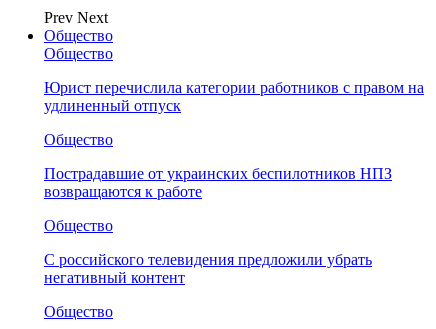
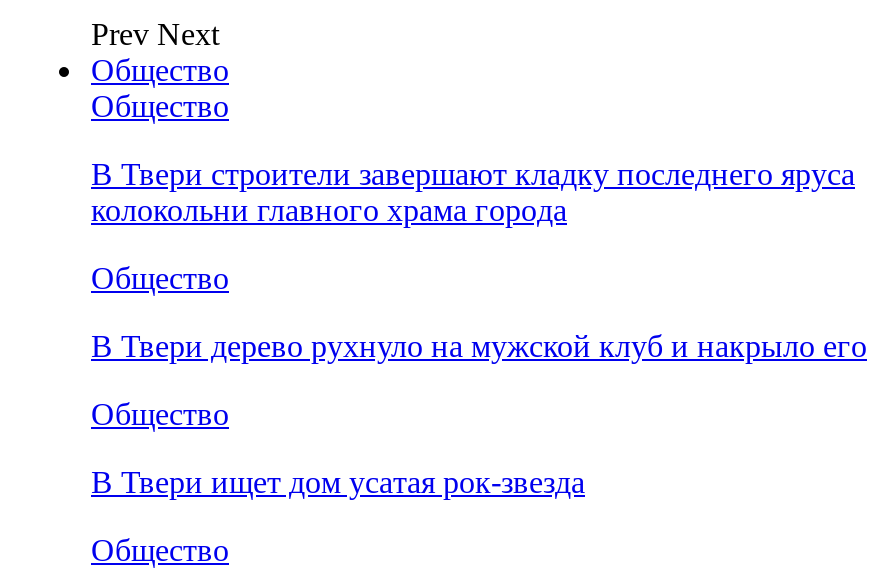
- Юрист перечислила категории работников с правом на
- удлиненный отпуск
+ В Твери строители завершают кладку последнего яруса
+ колокольни главного храма города

- Пострадавшие от украинских беспилотников НПЗ
- возвращаются к работе
+ В Твери дерево рухнуло на мужской клуб и накрыло его

- С российского телевидения предложили убрать
- негативный контент
+ В Твери ищет дом усатая рок-звезда
